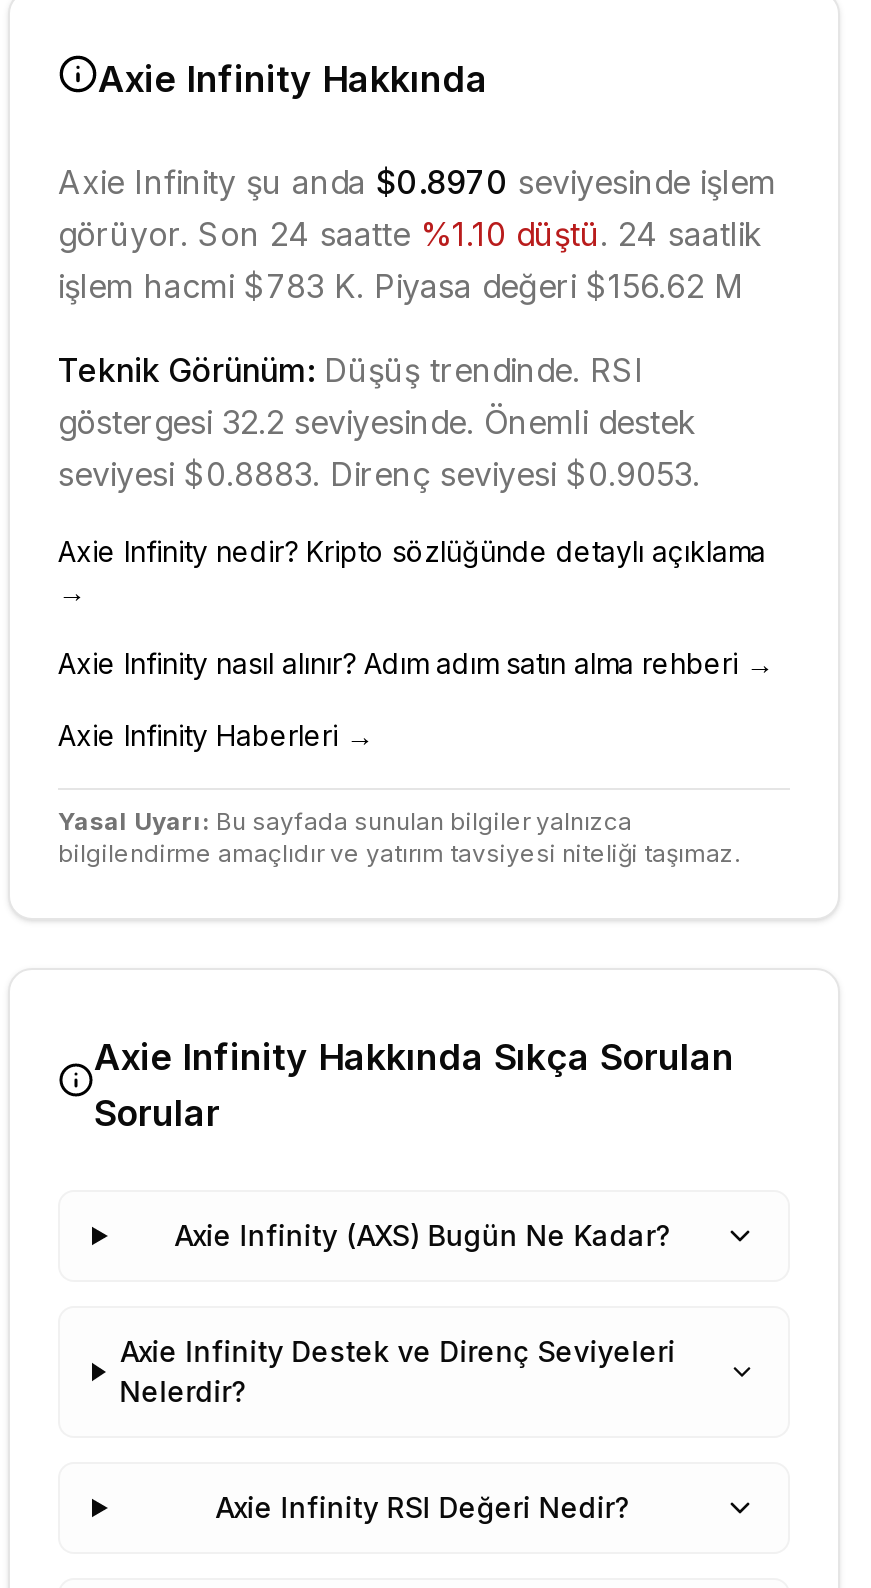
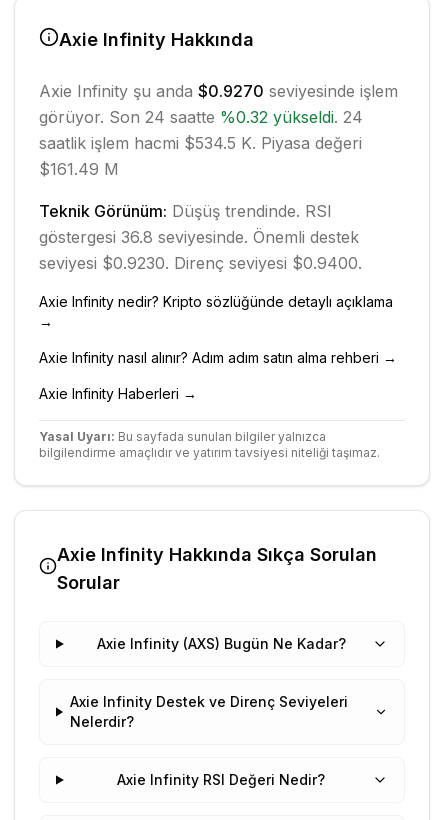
- Axie Infinity şu anda $0.8970 seviyesinde işlem
- görüyor. Son 24 saatte%1.10 düştü. 24 saatlik
- işlem hacmi $783 K. Piyasa değeri $156.62 M
+ Axie Infinity şu anda $0.9270 seviyesinde işlem
+ görüyor. Son 24 saatte%0.32 yükseldi. 24
+ saatlik işlem hacmi $534.5 K. Piyasa değeri
+ $161.49 M

- göstergesi 32.2 seviyesinde. Önemli destek
+ göstergesi 36.8 seviyesinde. Önemli destek

- seviyesi $0.8883. Direnç seviyesi $0.9053.
+ seviyesi $0.9230. Direnç seviyesi $0.9400.
